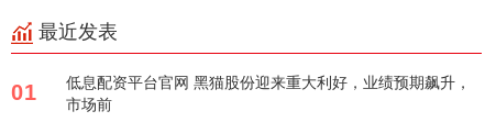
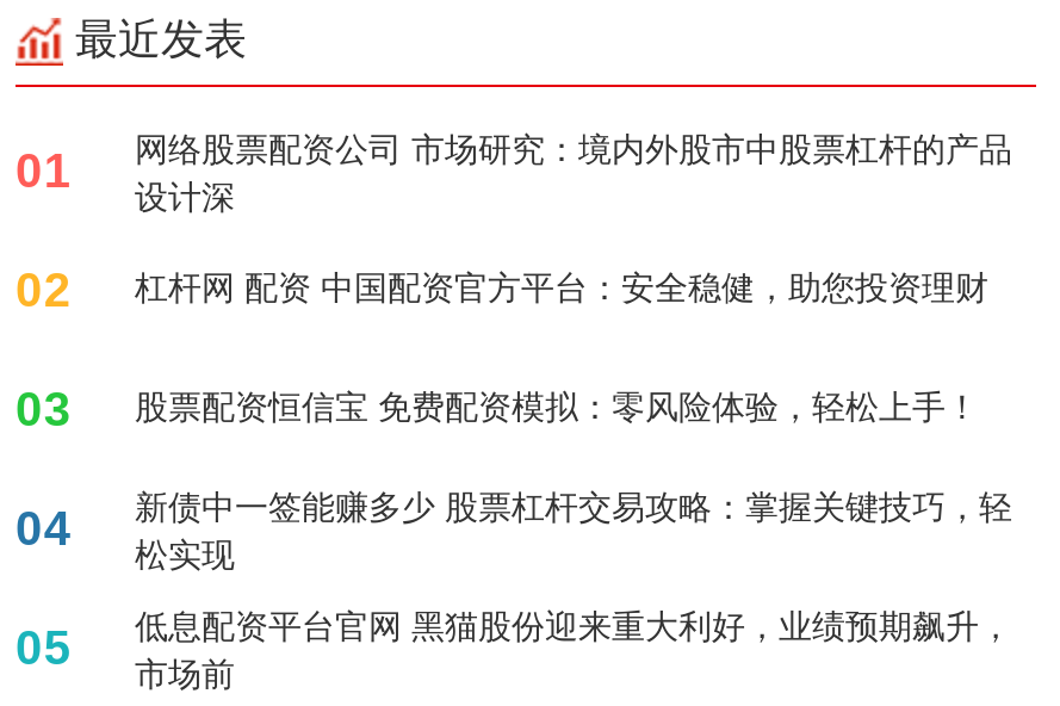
+ 网络股票配资公司 市场研究：境内外股市中股票杠杆的产品
+ 设计深
+ 02
+ 杠杆网 配资 中国配资官方平台：安全稳健，助您投资理财
+ 03
+ 股票配资恒信宝 免费配资模拟：零风险体验，轻松上手！
+ 04
+ 新债中一签能赚多少 股票杠杆交易攻略：掌握关键技巧，轻
+ 松实现
+ 05
